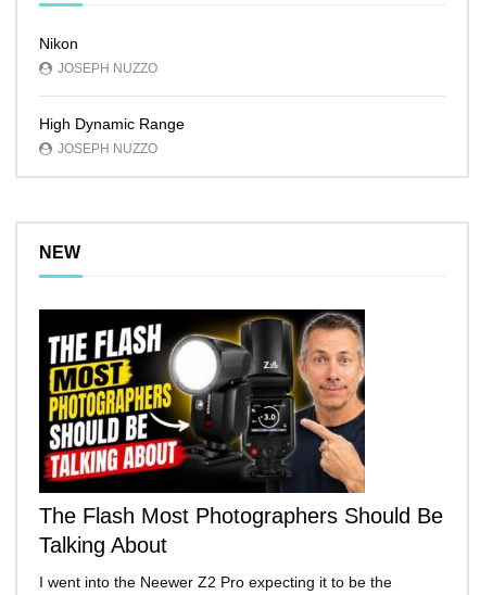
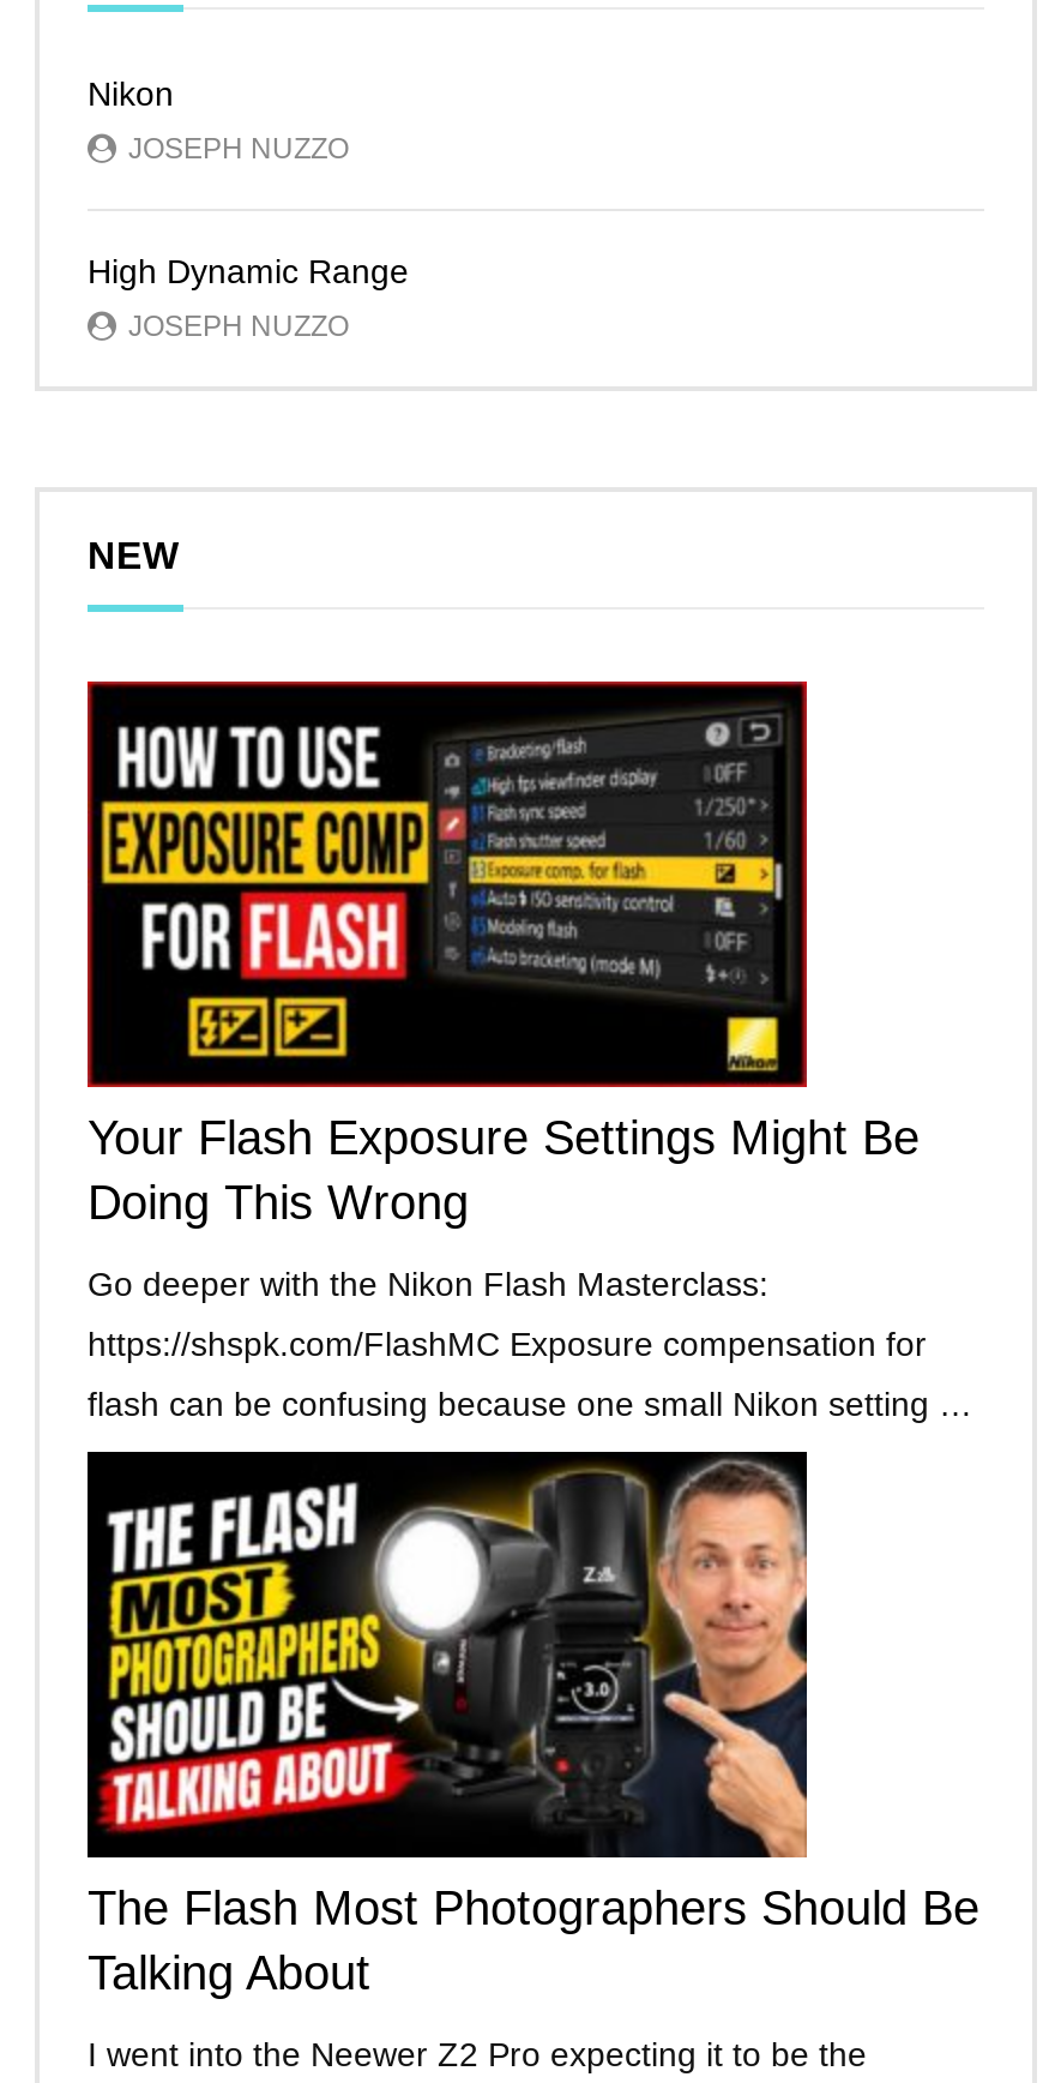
+ [image]
+ Your Flash Exposure Settings Might Be
+ Doing This Wrong
+ Go deeper with the Nikon Flash Masterclass:
+ https://shspk.com/FlashMC Exposure compensation for
+ flash can be confusing because one small Nikon setting …
